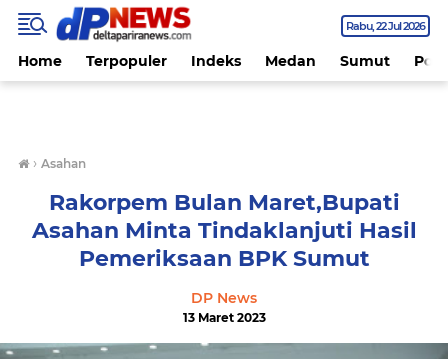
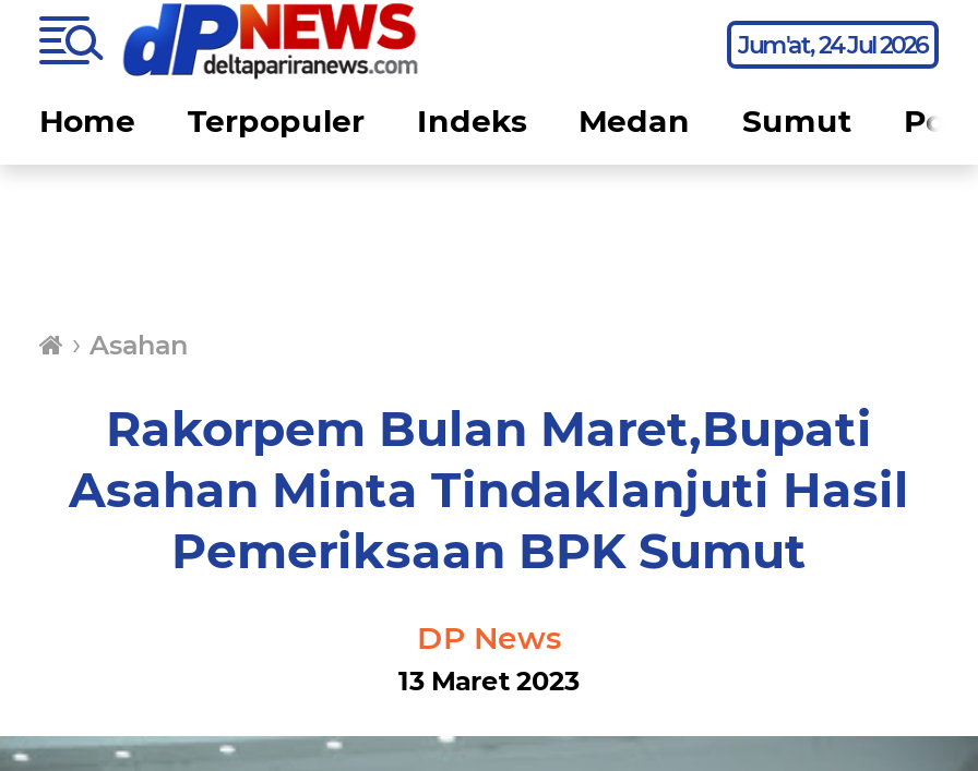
- Rabu 22 Jul 2026
+ Jum'at 24 Jul 2026
